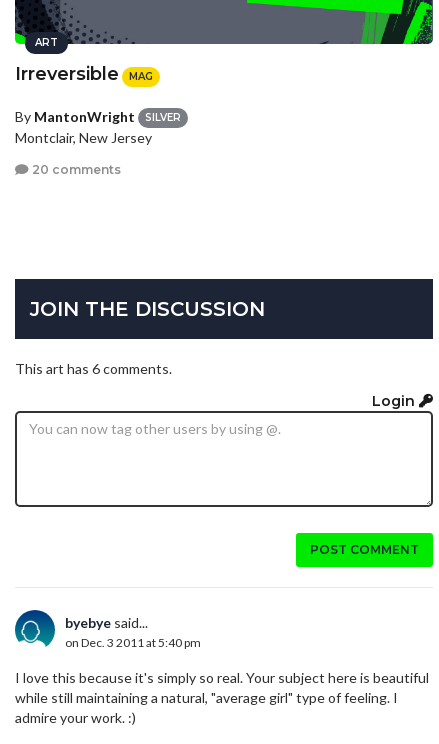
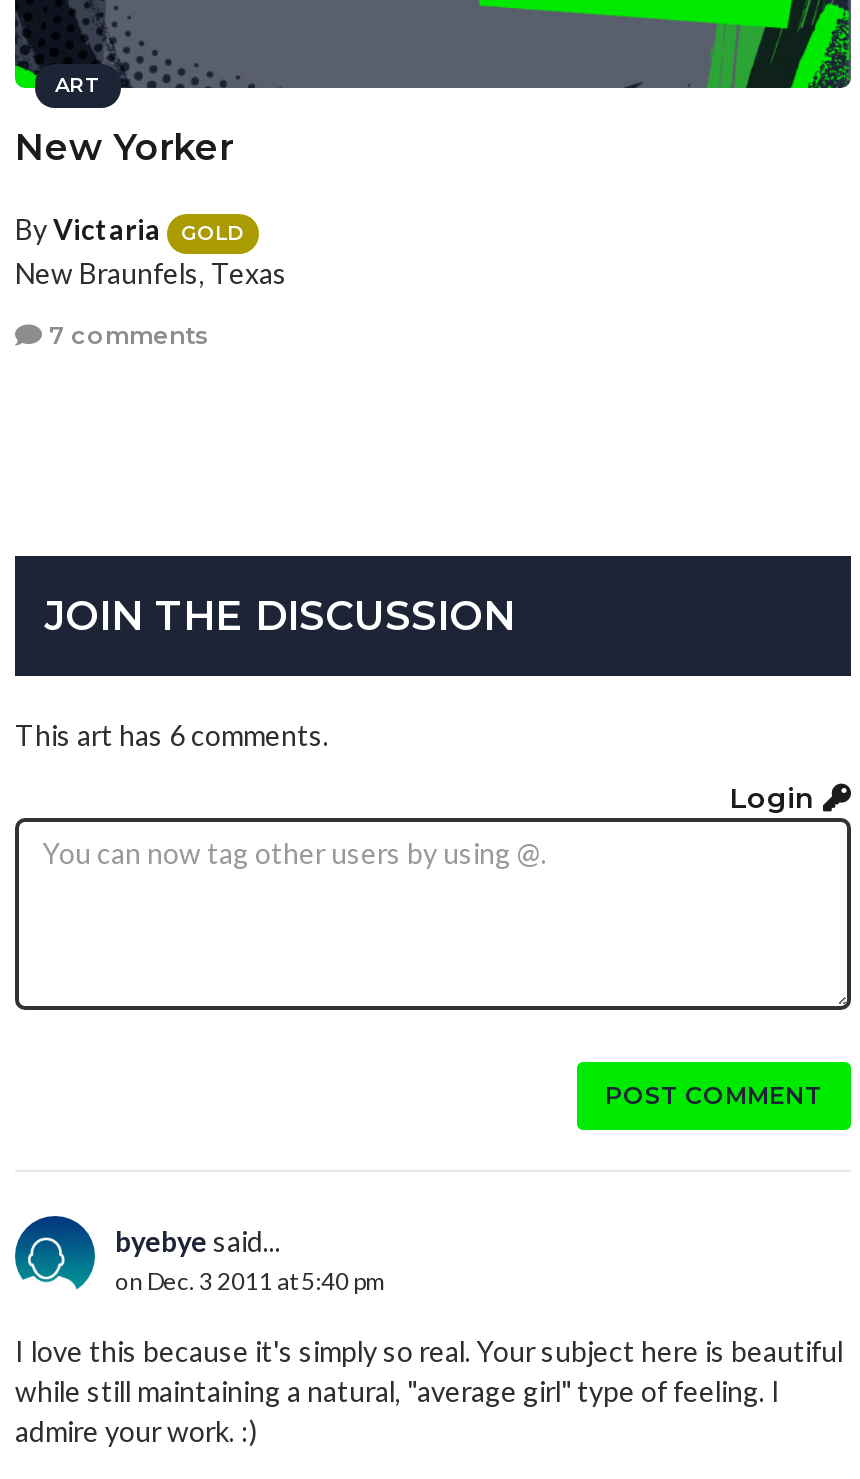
- Irreversible
- MAG
+ New Yorker

- By MantonWright
- SILVER
- Montclair, New Jersey
+ By Victaria
+ GOLD
+ New Braunfels, Texas

- 20 comments
+ 7 comments
